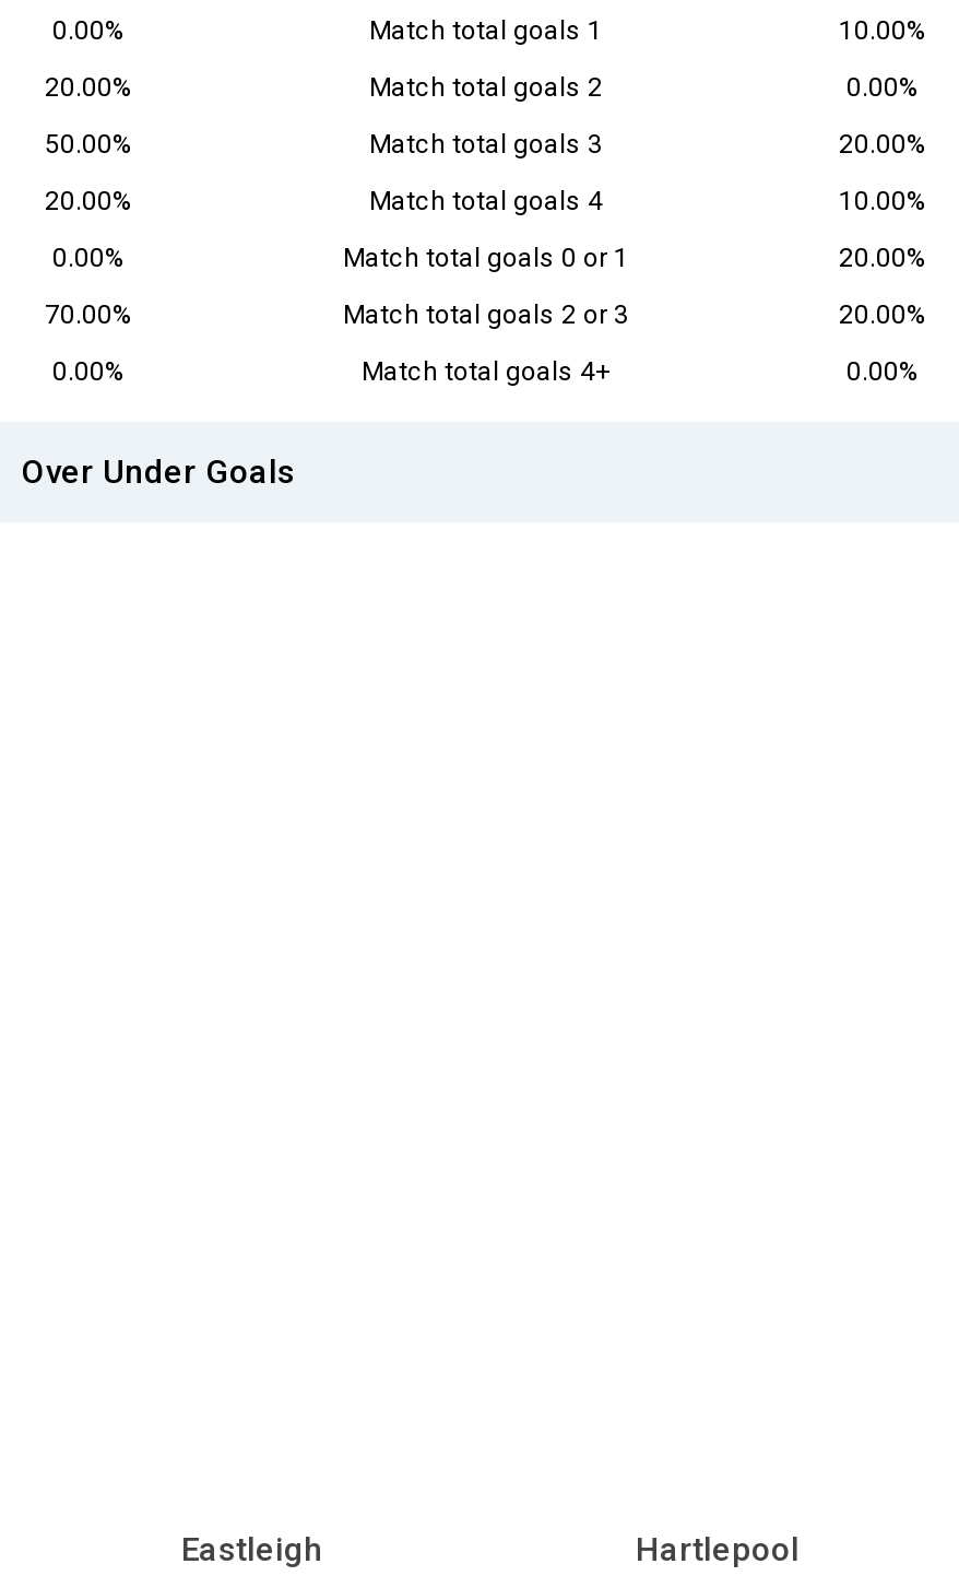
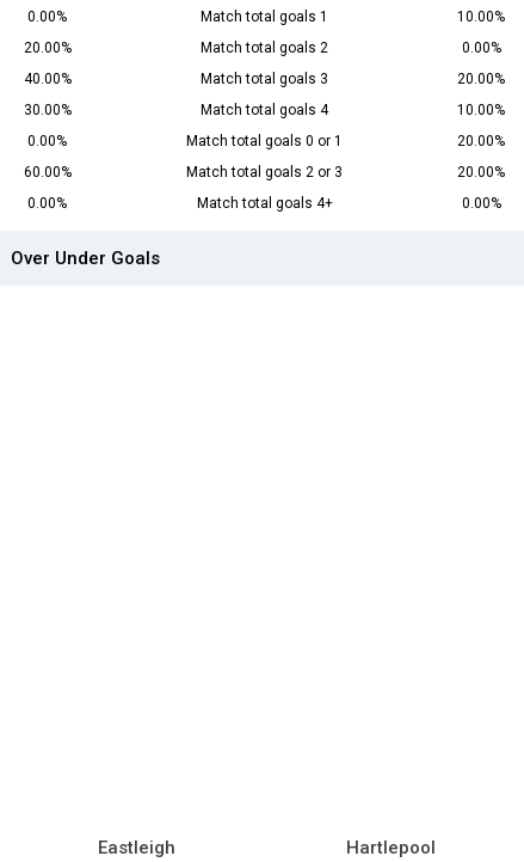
- 50.00%
+ 40.00%

- 20.00%
+ 30.00%

- 70.00%
+ 60.00%
